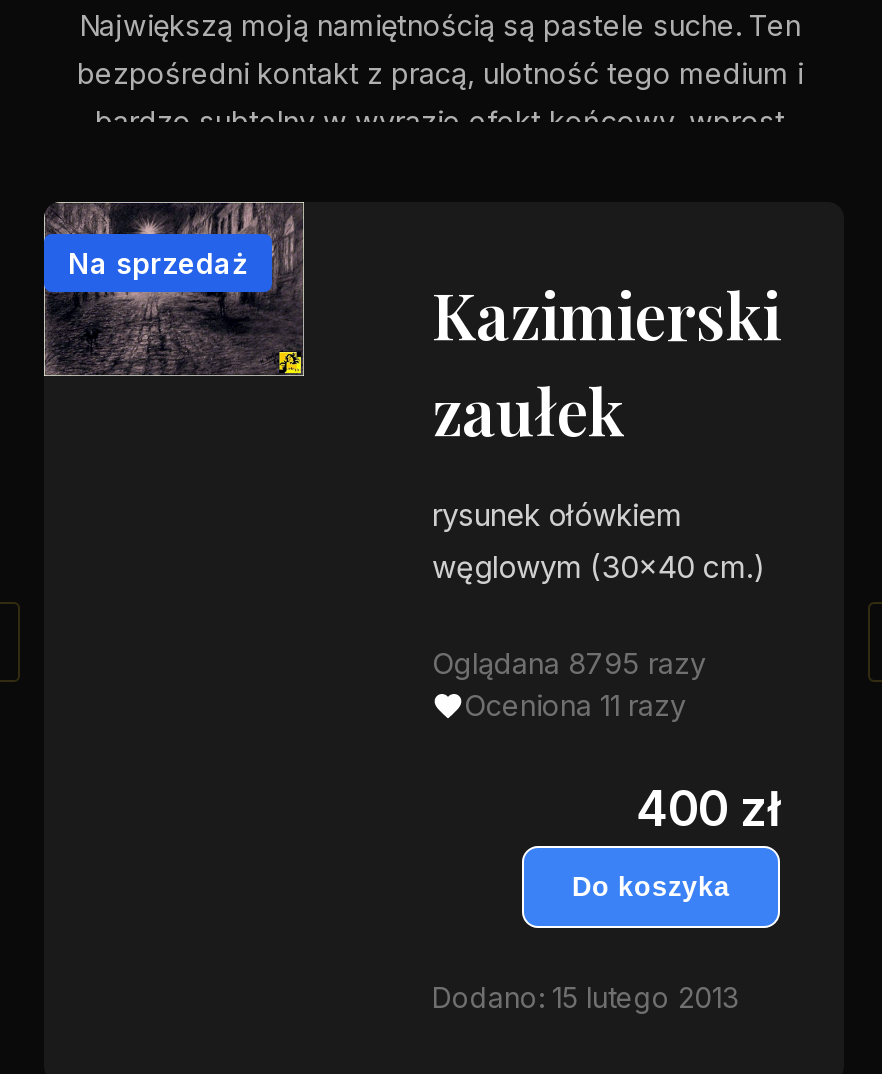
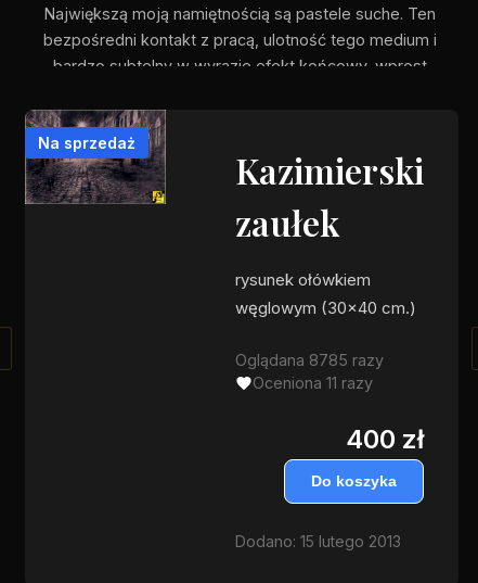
- Oglądana 8795 razy
+ Oglądana 8785 razy
